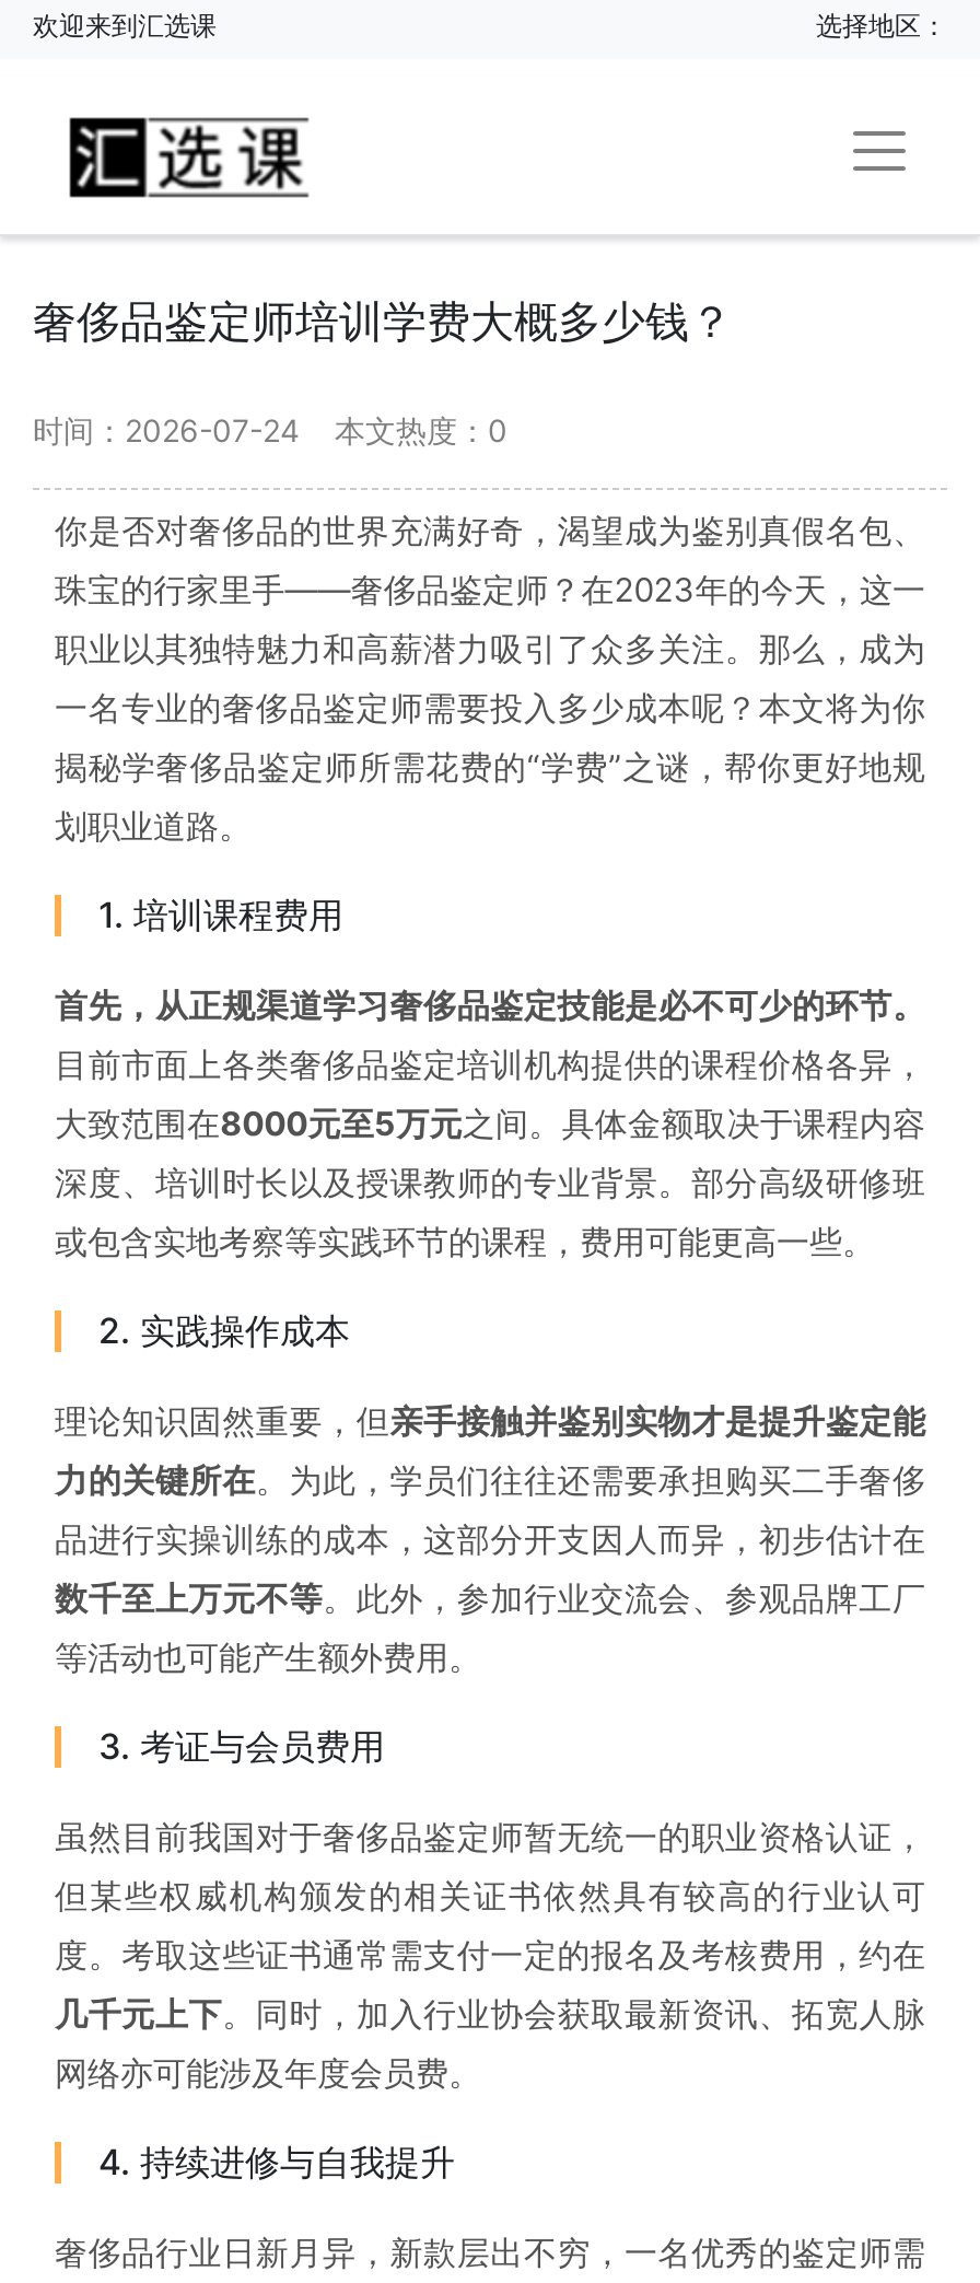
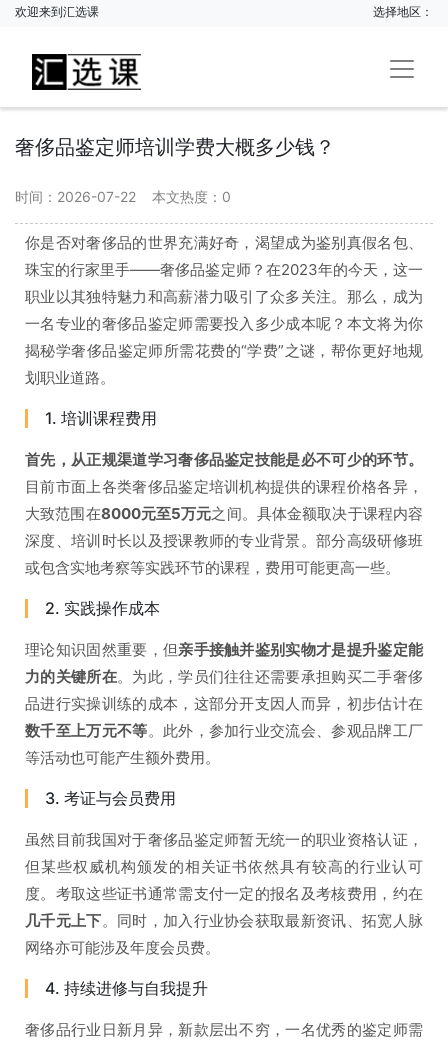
- 时间：2026-07-24 本文热度：0
+ 时间：2026-07-22 本文热度：0
